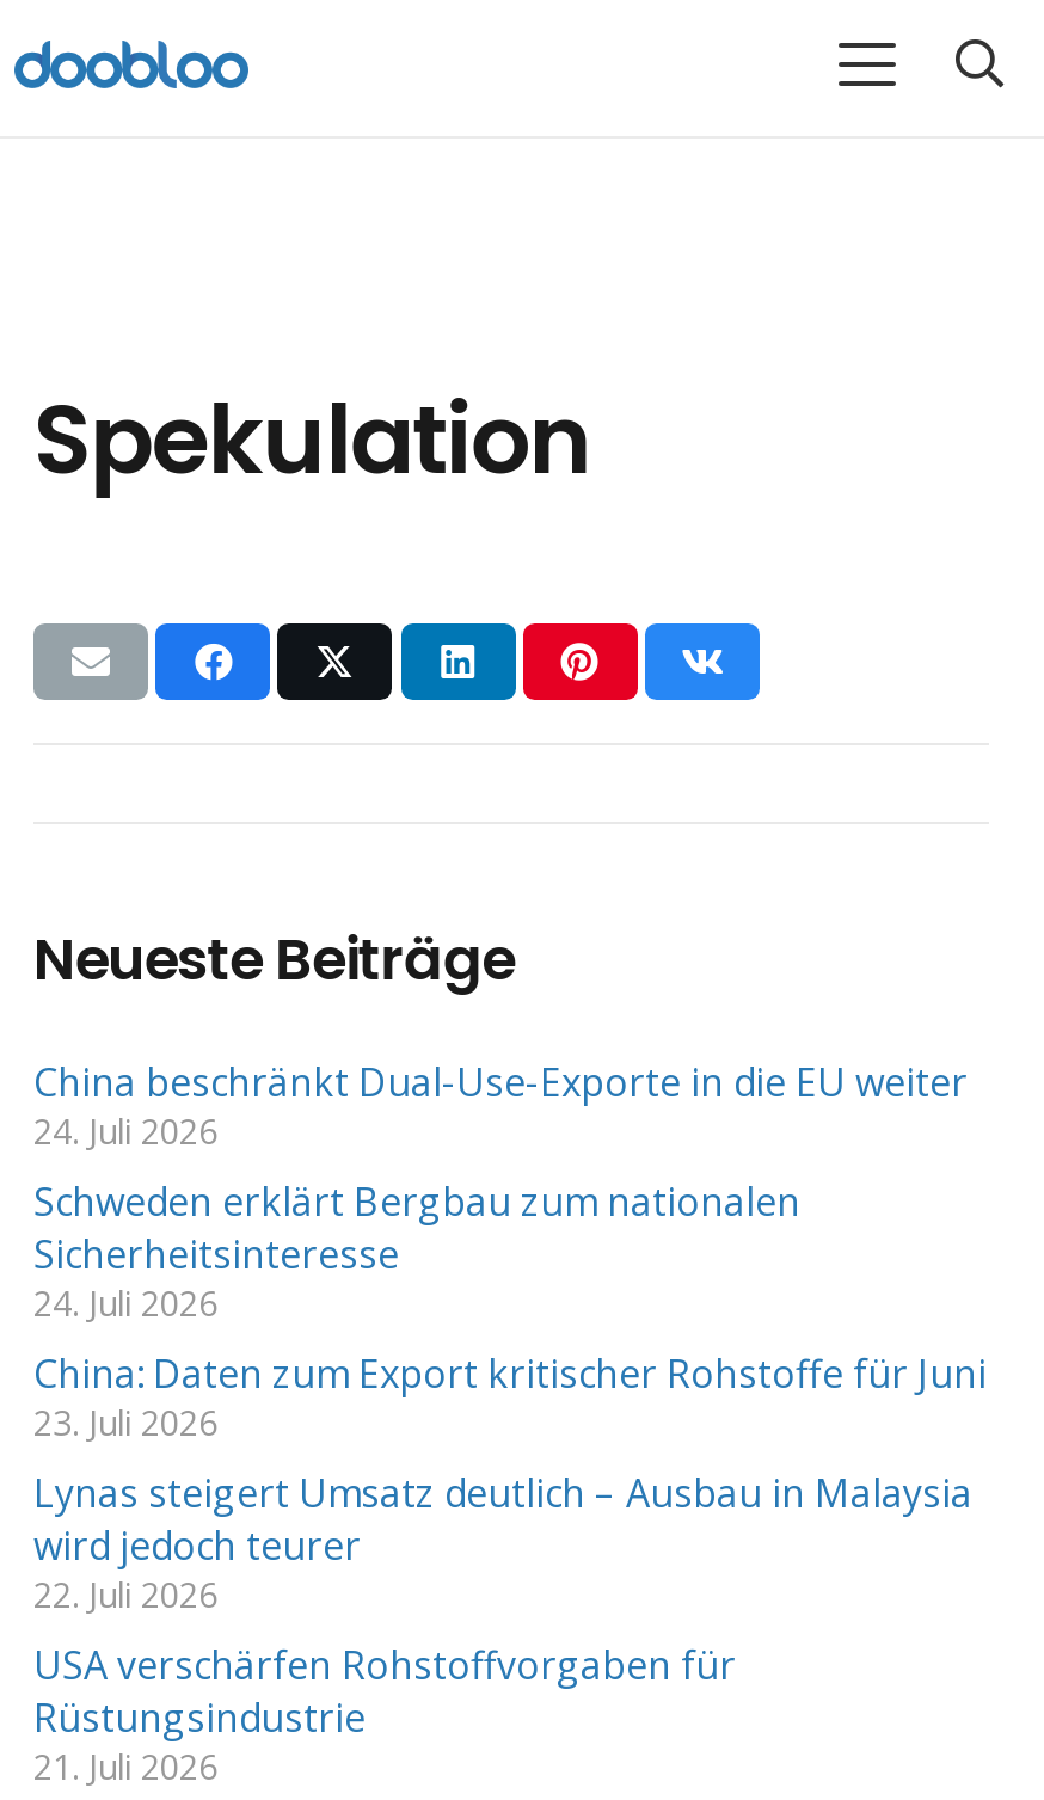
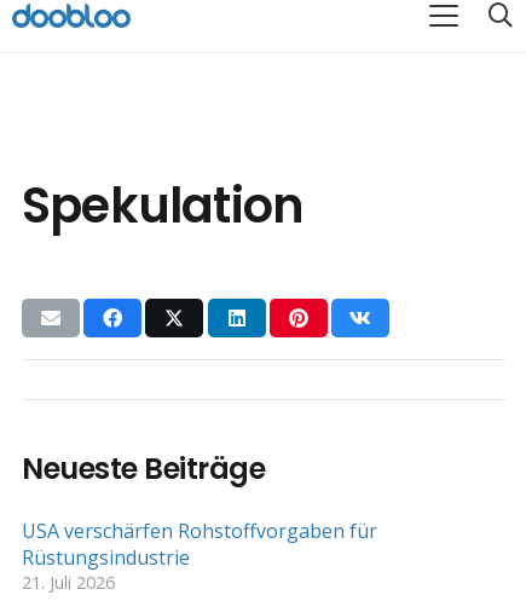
- China beschränkt Dual-Use-Exporte in die EU weiter
- 24. Juli 2026
- Schweden erklärt Bergbau zum nationalen
- Sicherheitsinteresse
- 24. Juli 2026
- China: Daten zum Export kritischer Rohstoffe für Juni
- 23. Juli 2026
- Lynas steigert Umsatz deutlich – Ausbau in Malaysia
- wird jedoch teurer
- 22. Juli 2026
